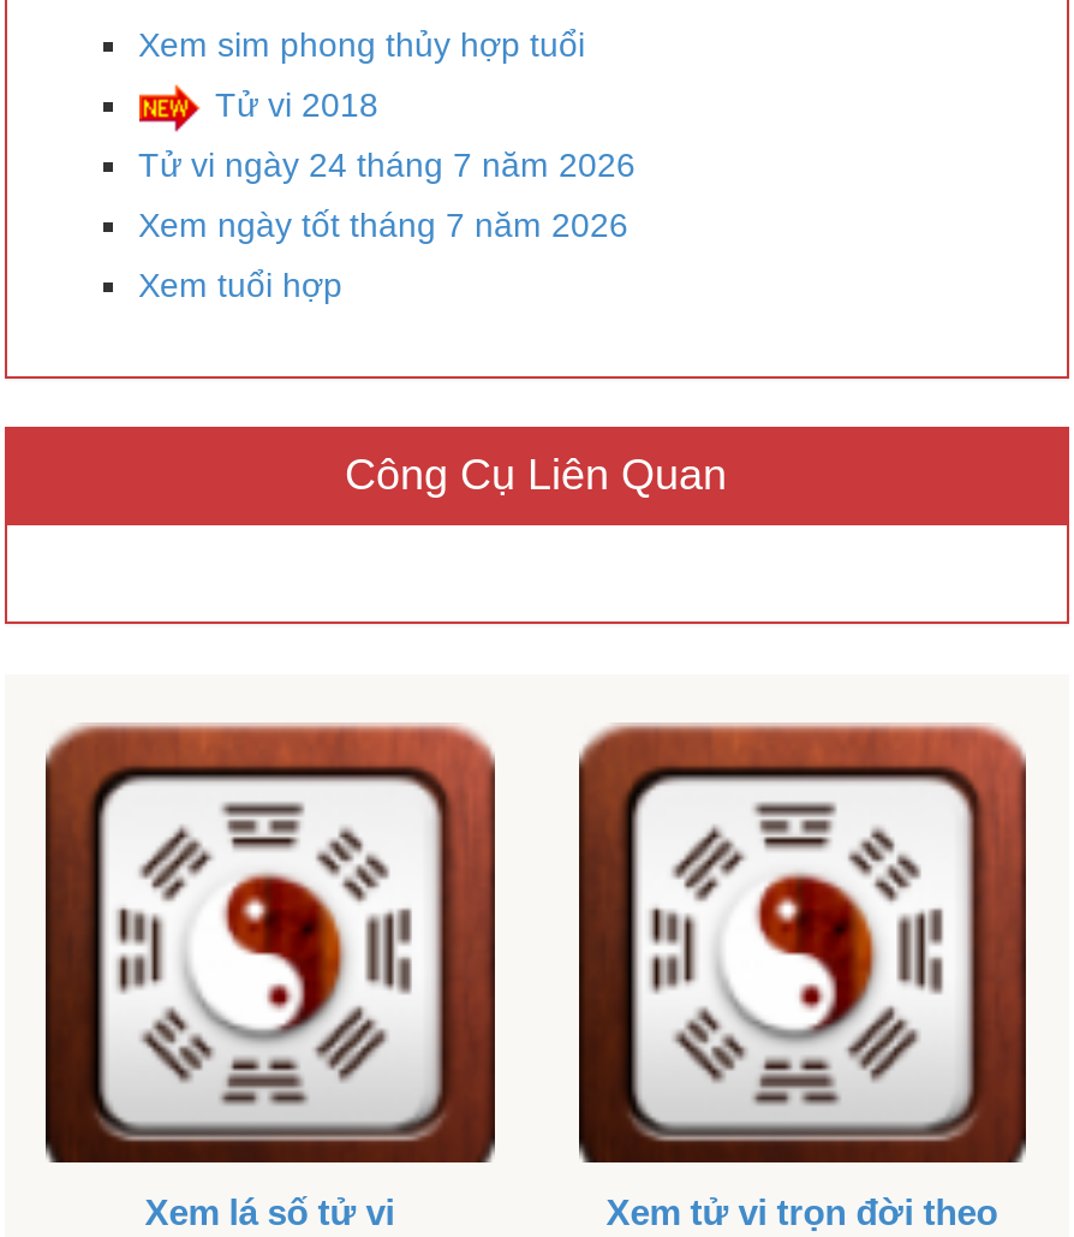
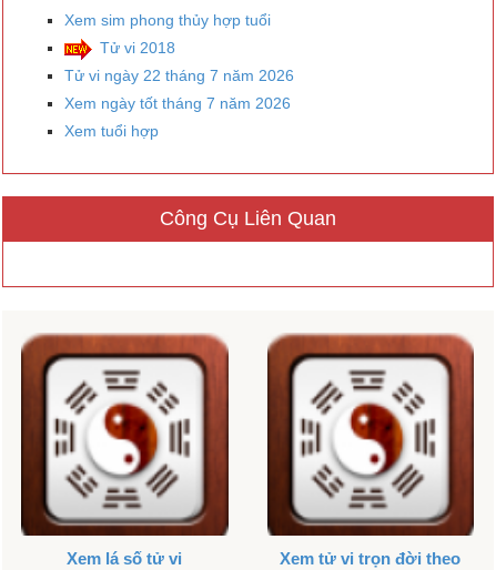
- Tử vi ngày 24 tháng 7 năm 2026
+ Tử vi ngày 22 tháng 7 năm 2026
